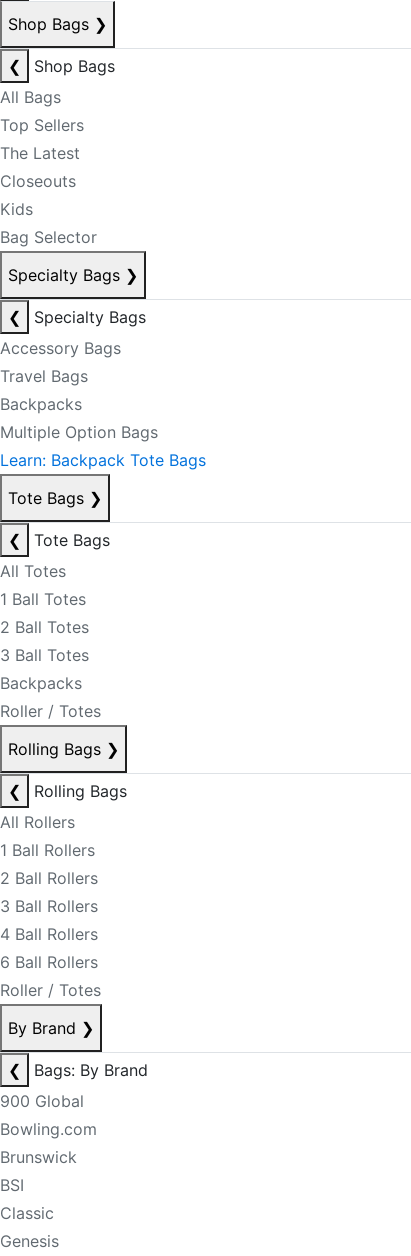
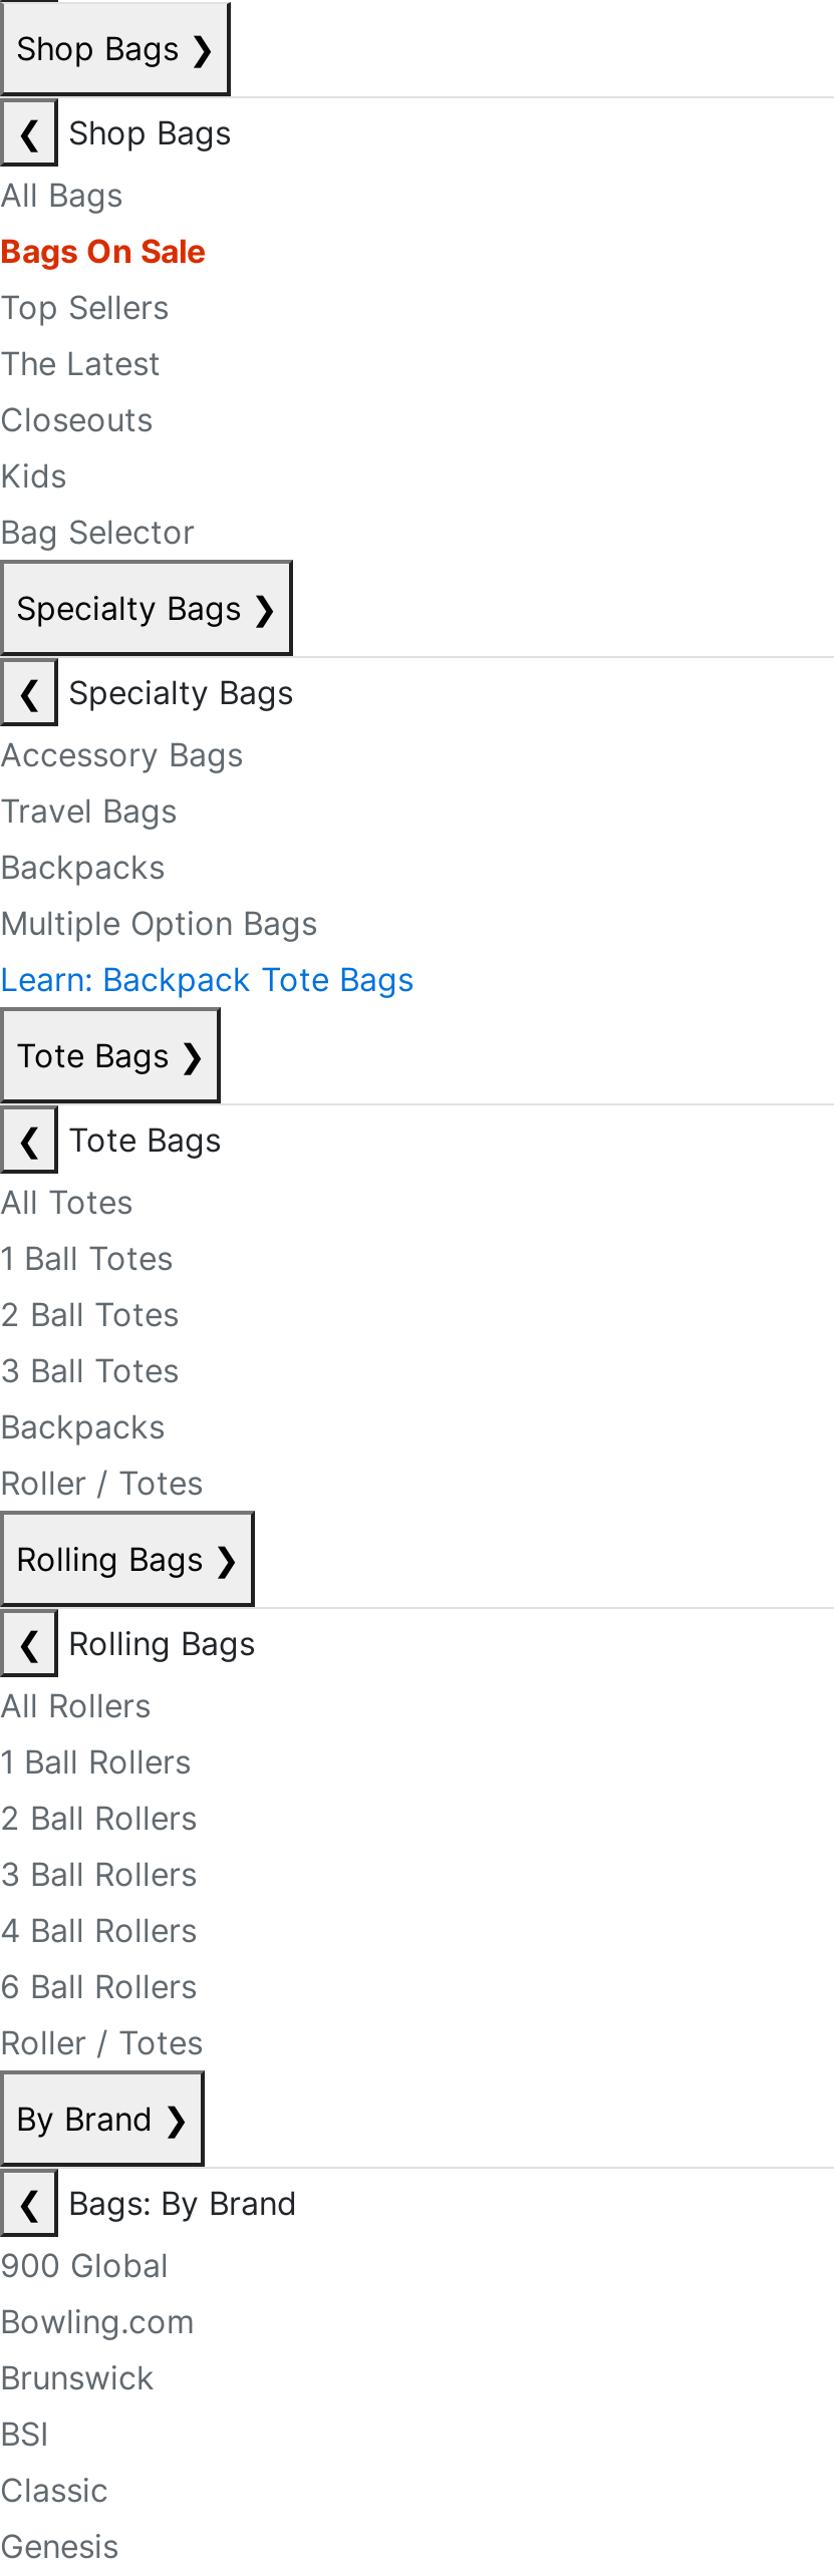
+ Bags On Sale
